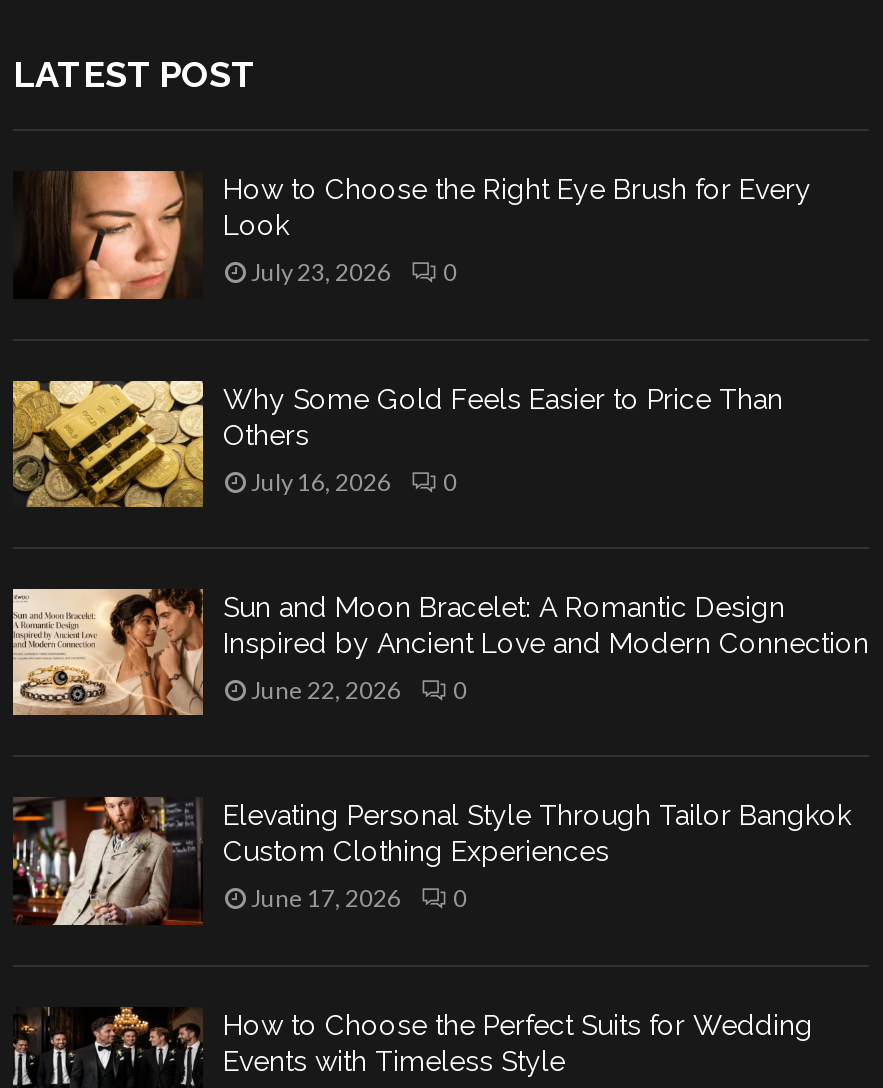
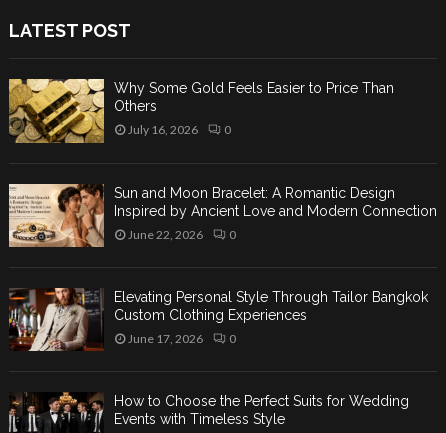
- [image]
- How to Choose the Right Eye Brush for Every
- Look
- July 23, 2026
- 0
